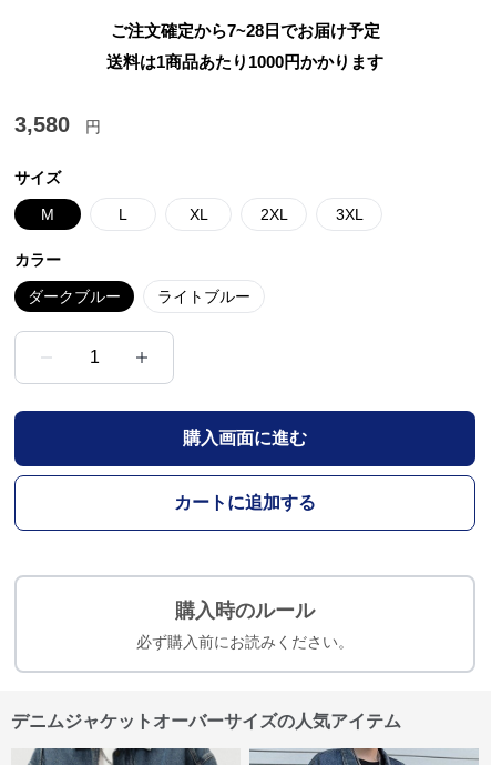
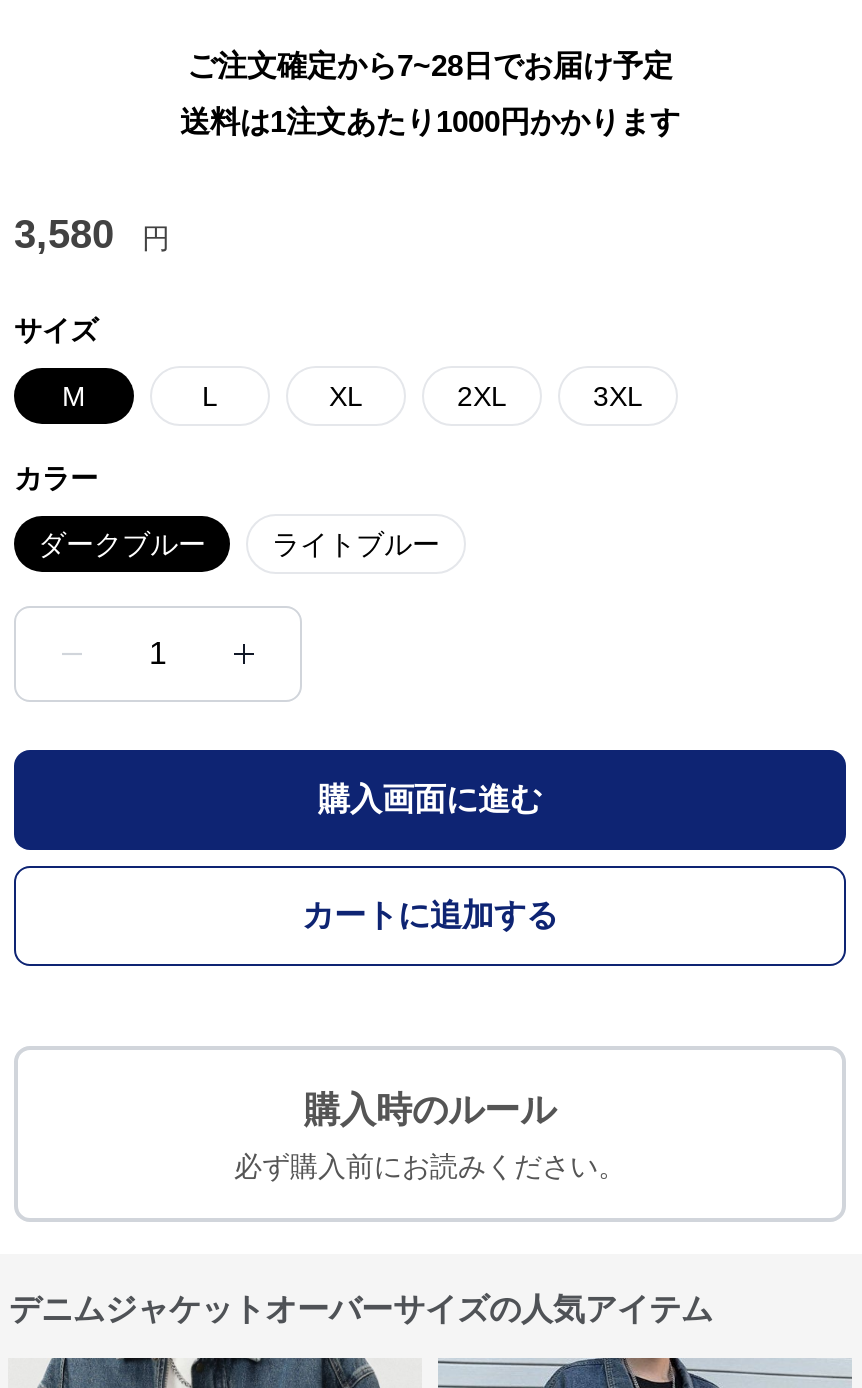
- 送料は1商品あたり1000円かかります
+ 送料は1注文あたり1000円かかります
